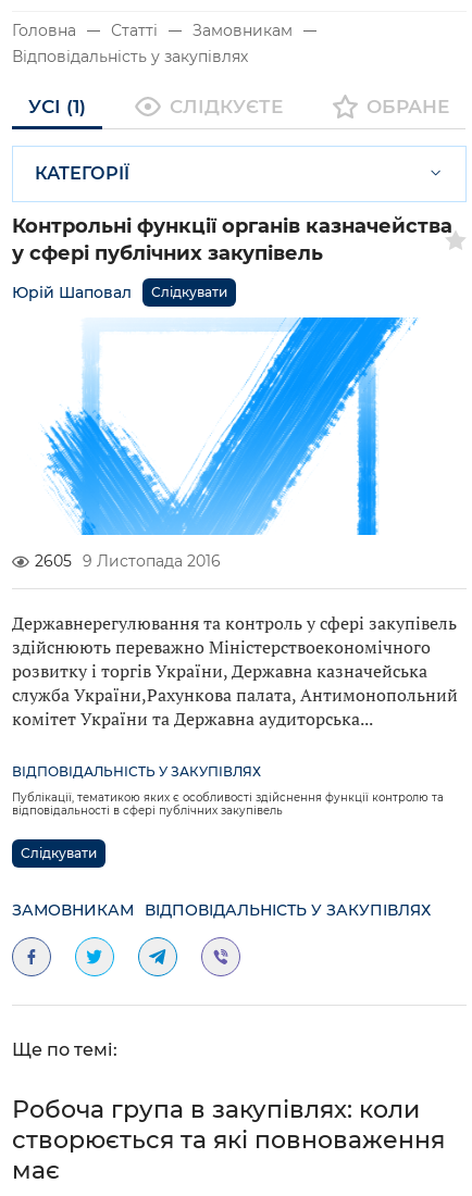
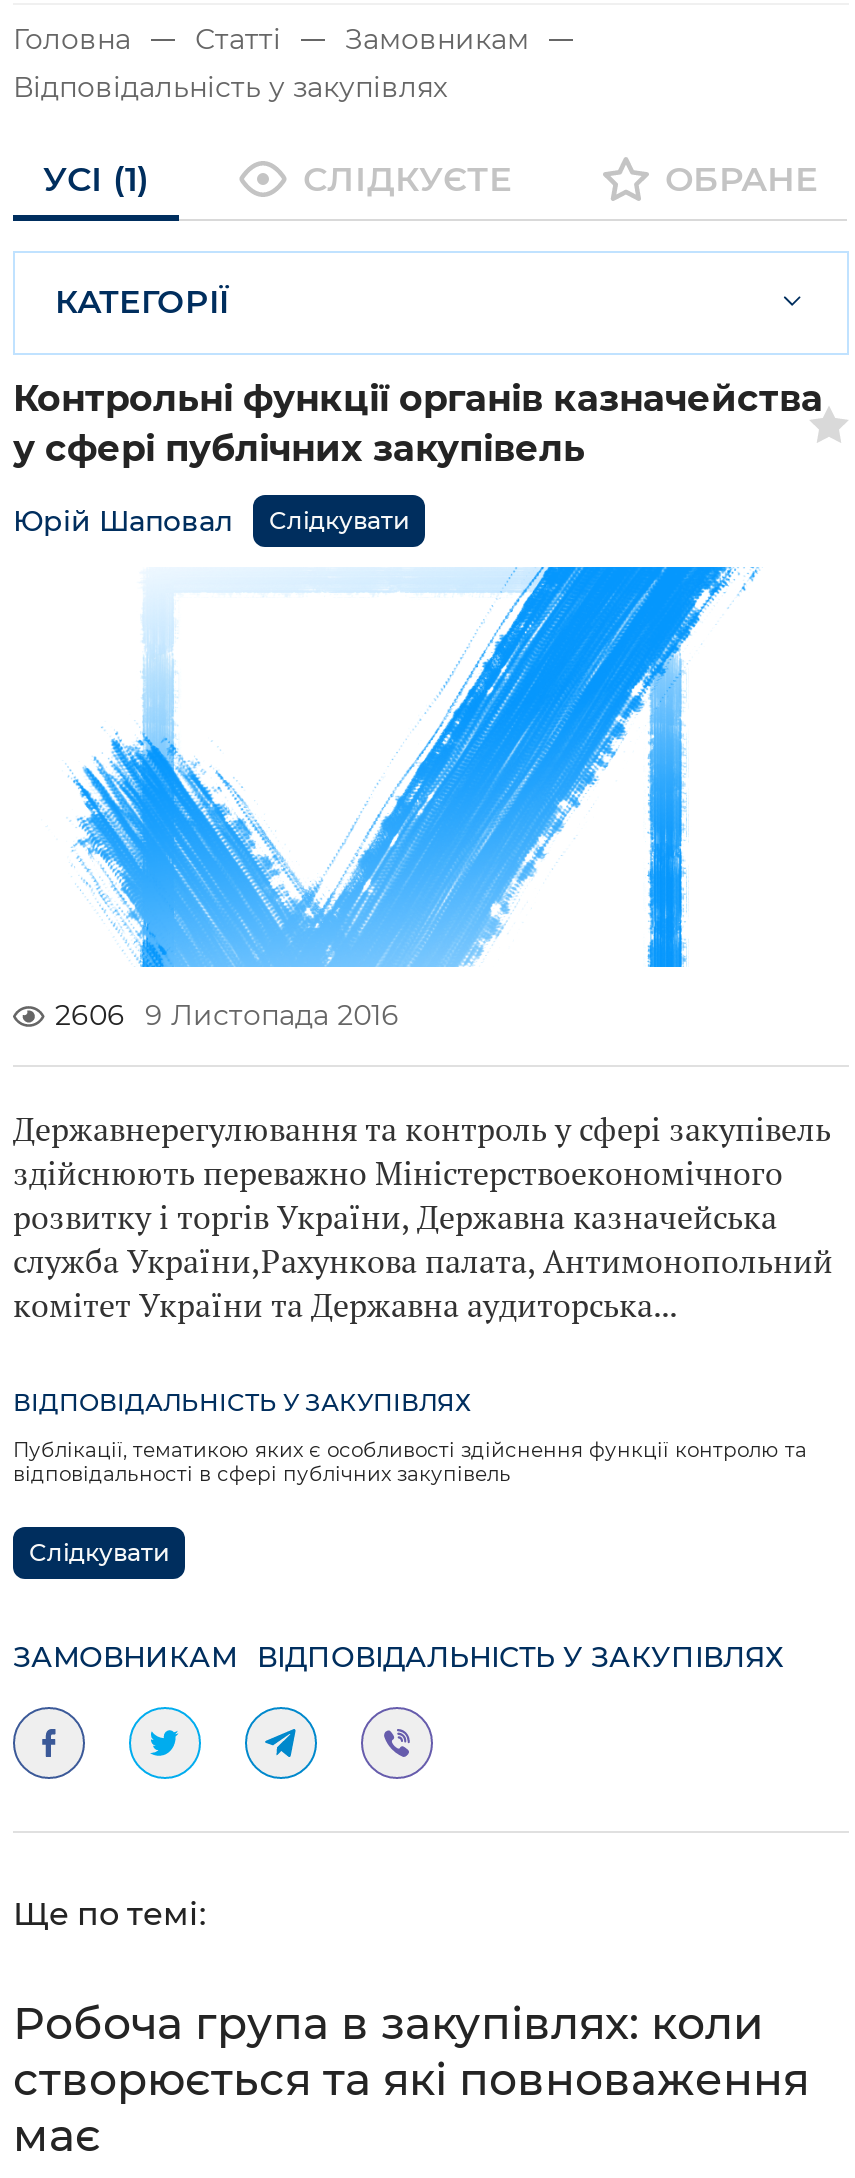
- 2605 9 Листопада 2016
+ 2606 9 Листопада 2016
